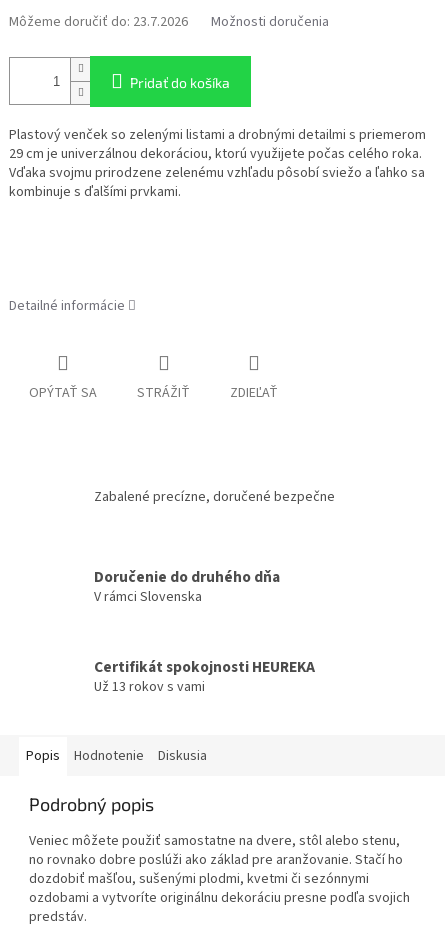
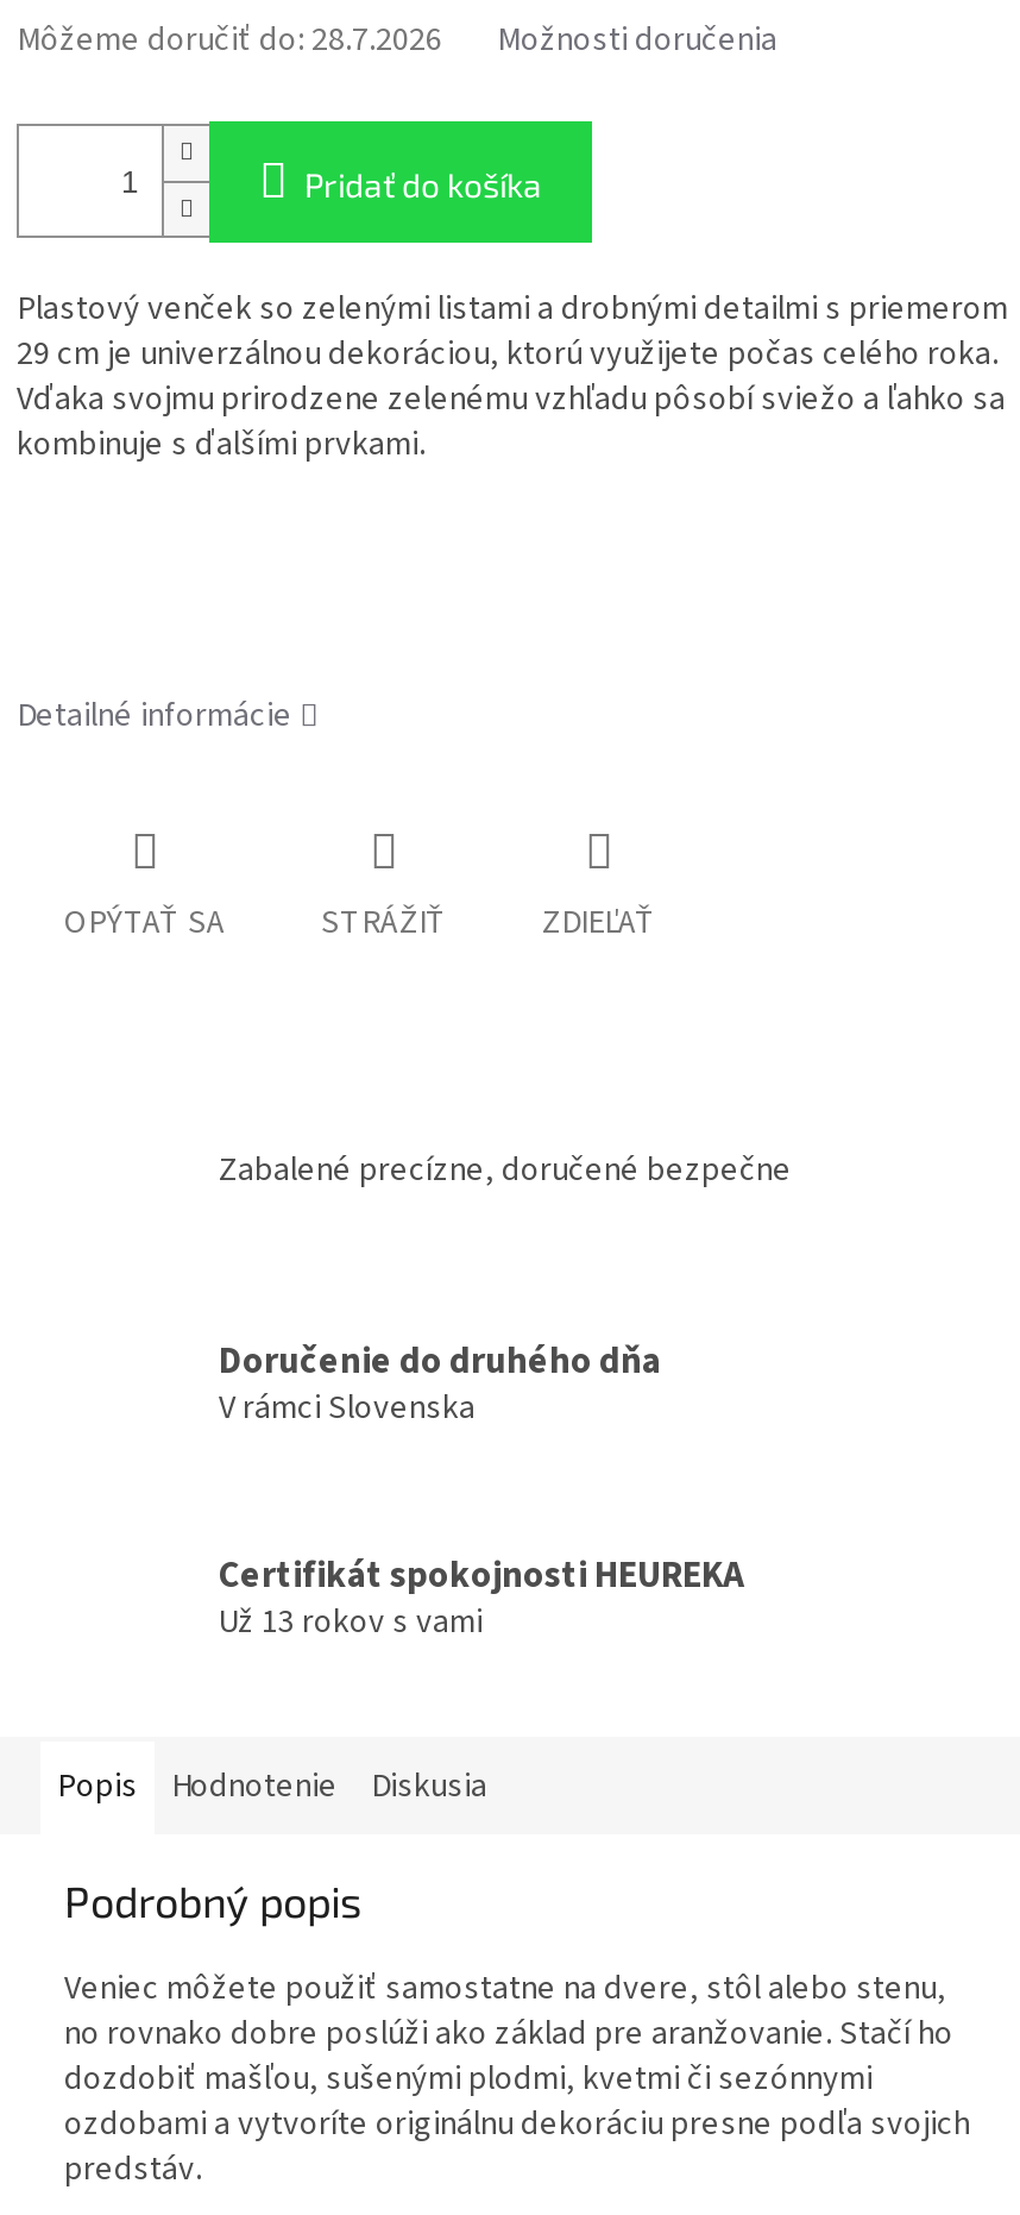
- Môžeme doručiť do: 23.7.2026
+ Môžeme doručiť do: 28.7.2026
